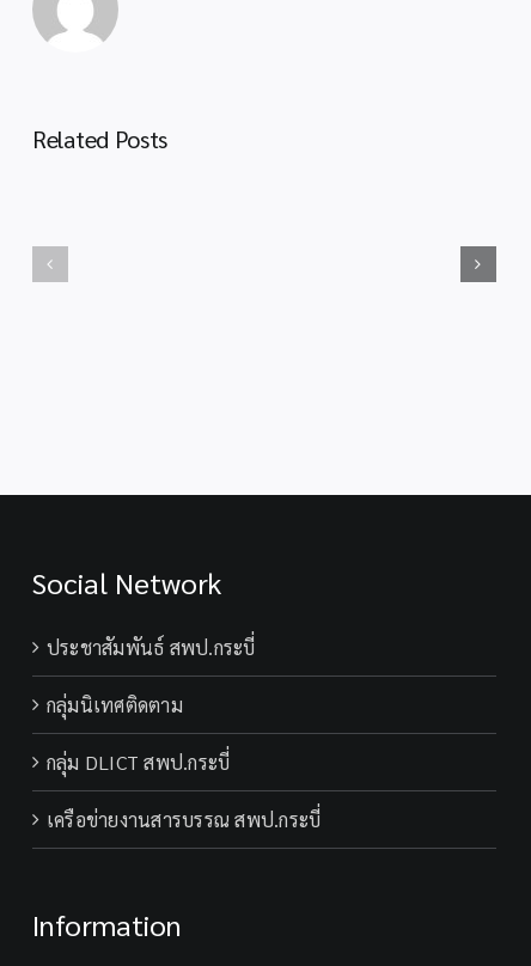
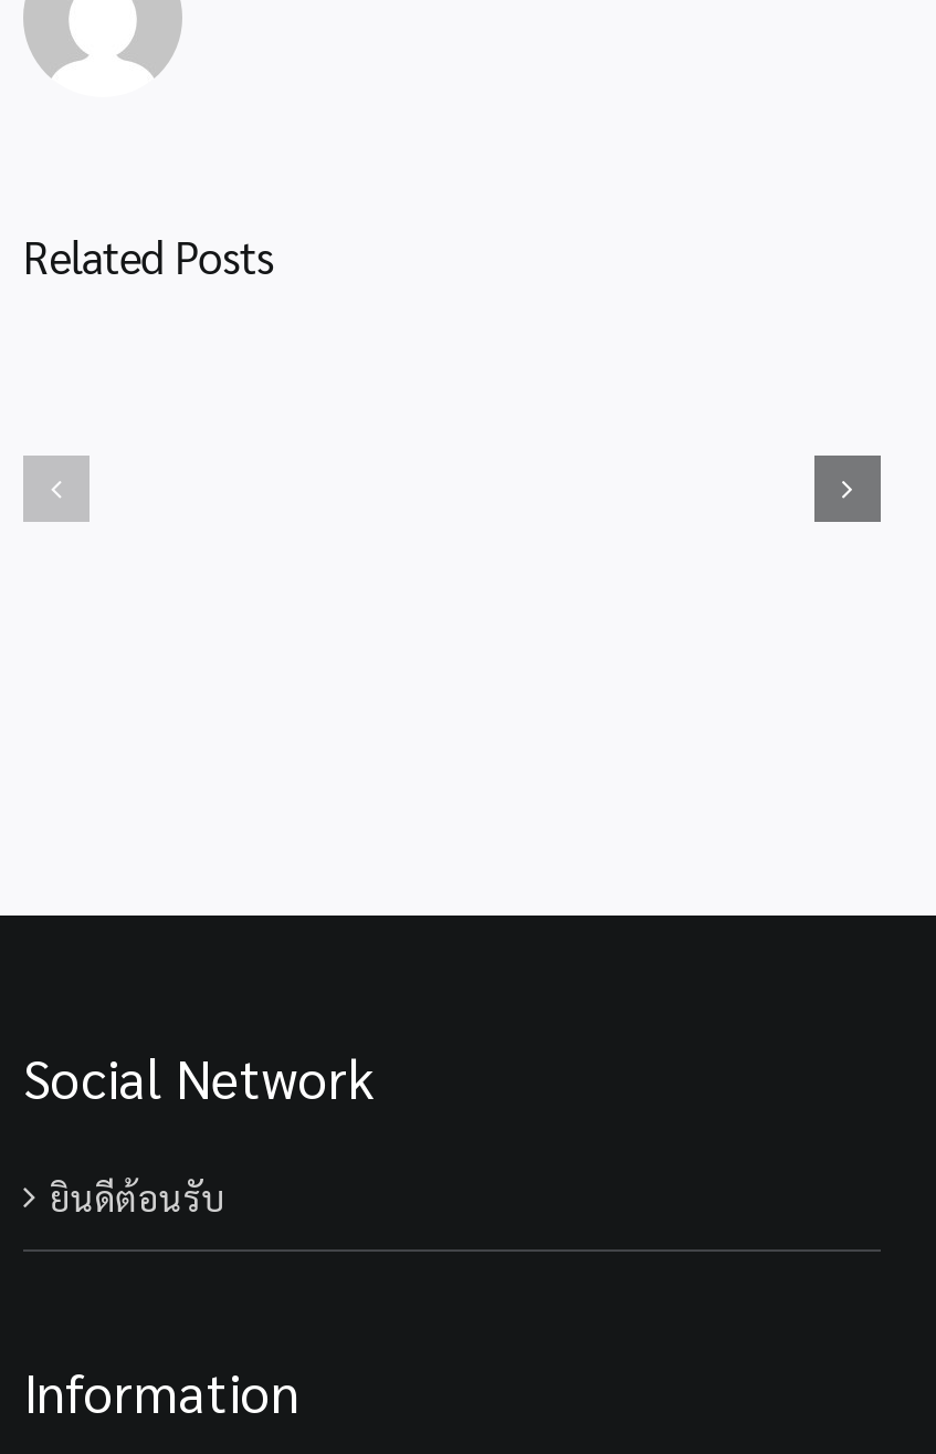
- ประชาสัมพันธ์ สพป.กระบี่
- กลุ่มนิเทศติดตาม
- กลุ่ม DLICT สพป.กระบี่
- เครือข่ายงานสารบรรณ สพป.กระบี่
+ ยินดีต้อนรับ
